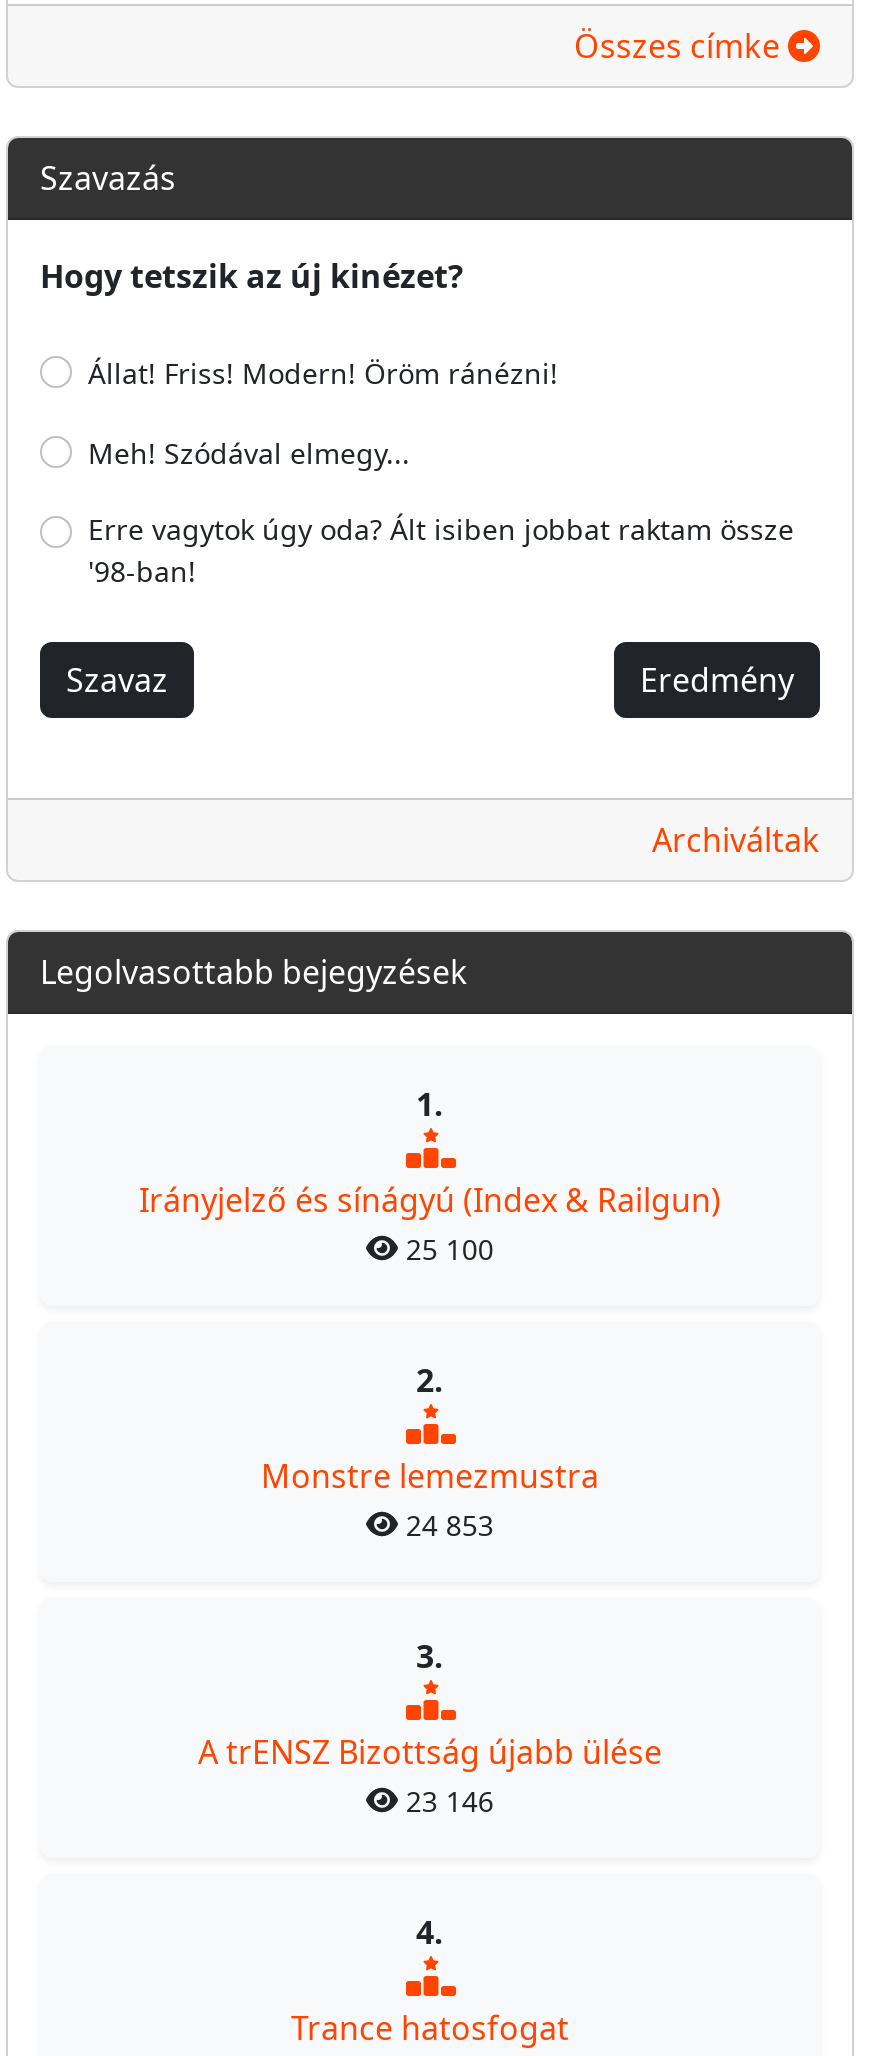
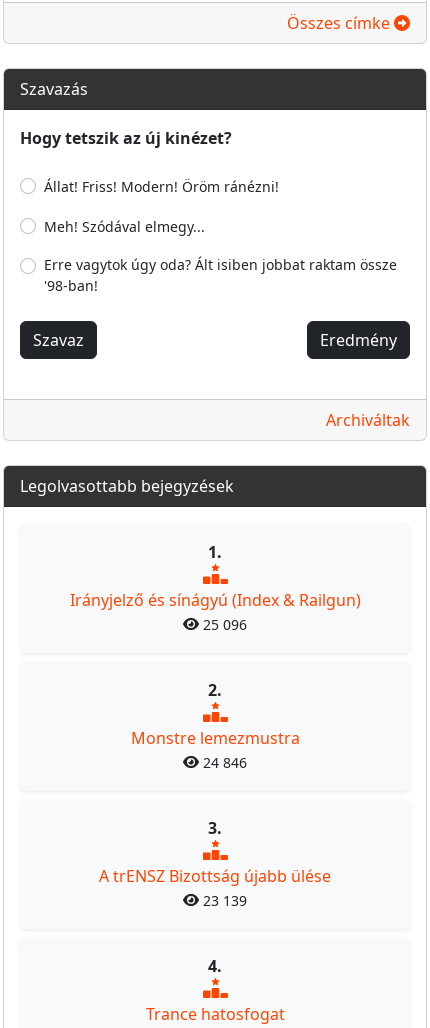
- 25 100
+ 25 096

- 24 853
+ 24 846

- 23 146
+ 23 139
